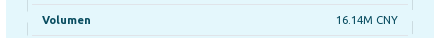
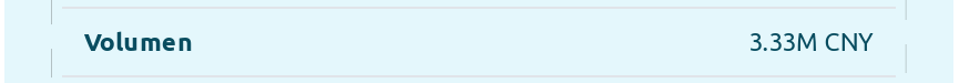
- 16.14M CNY
+ 3.33M CNY
